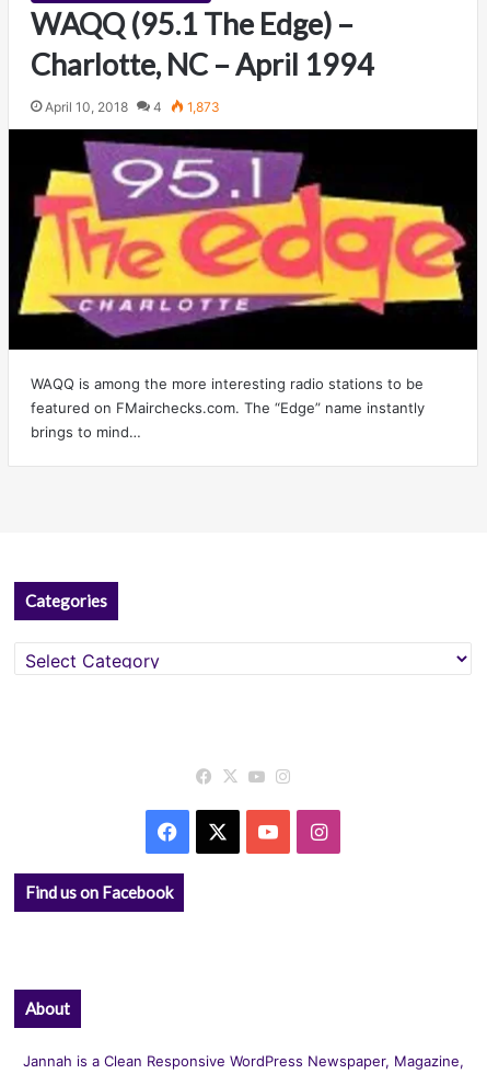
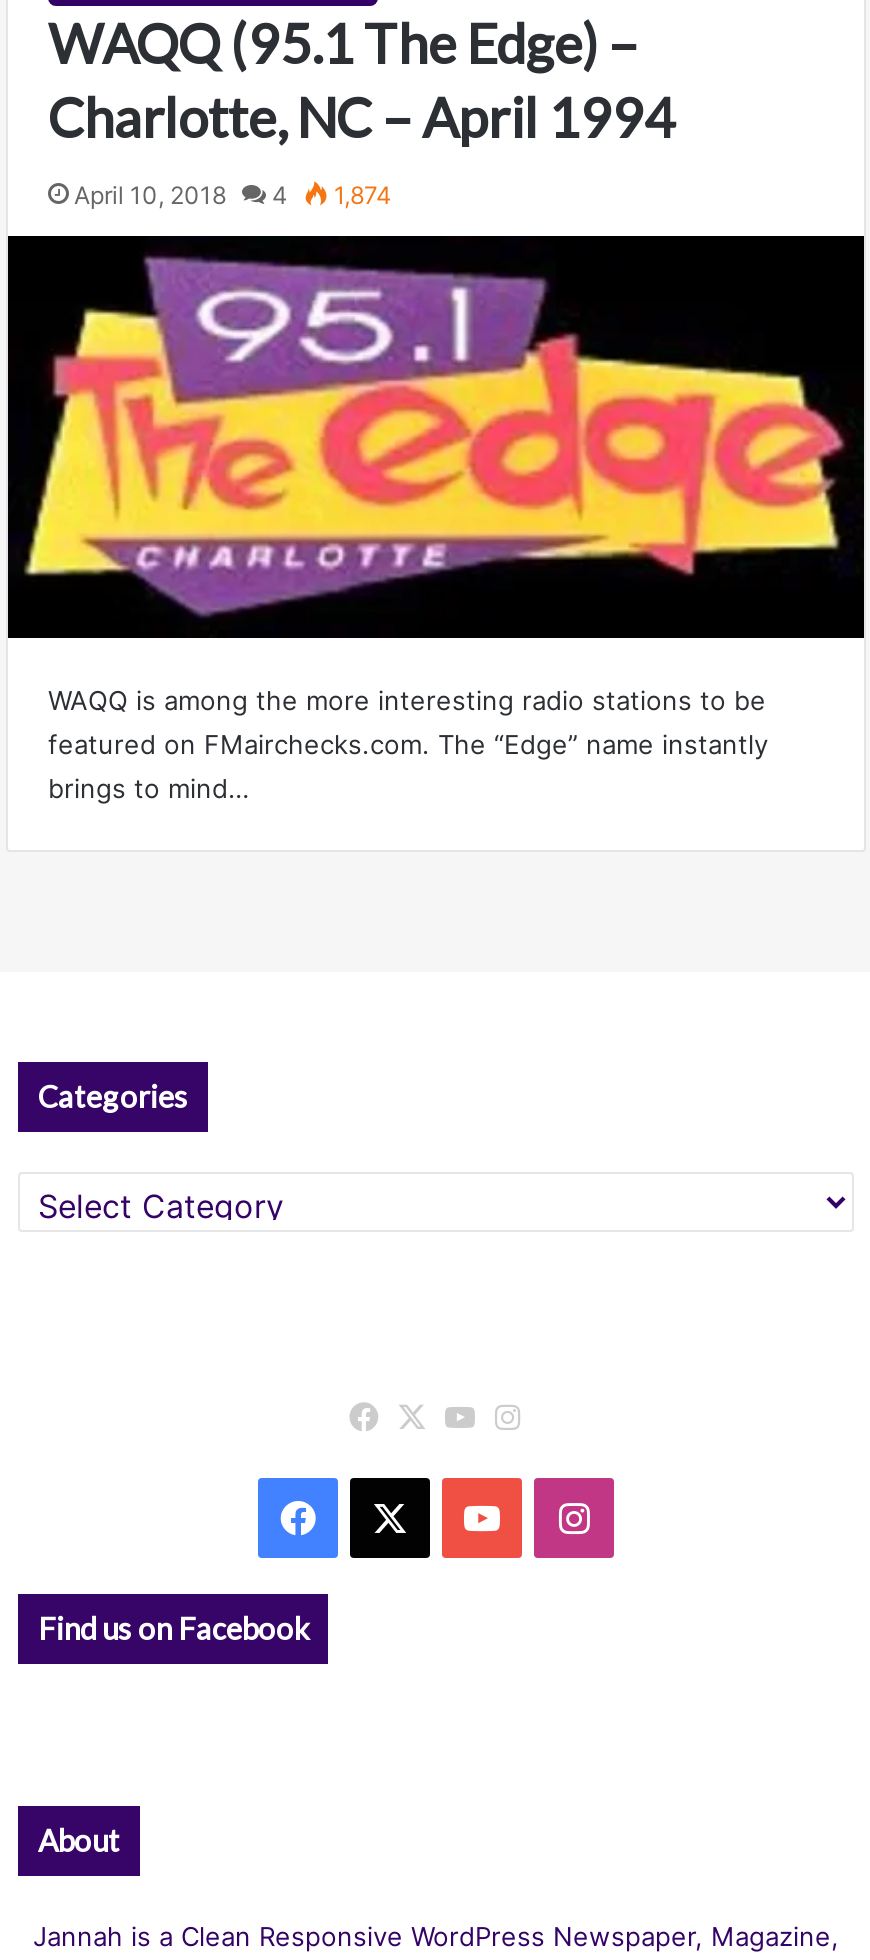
- April 10, 2018 4 1,873
+ April 10, 2018 4 1,874
